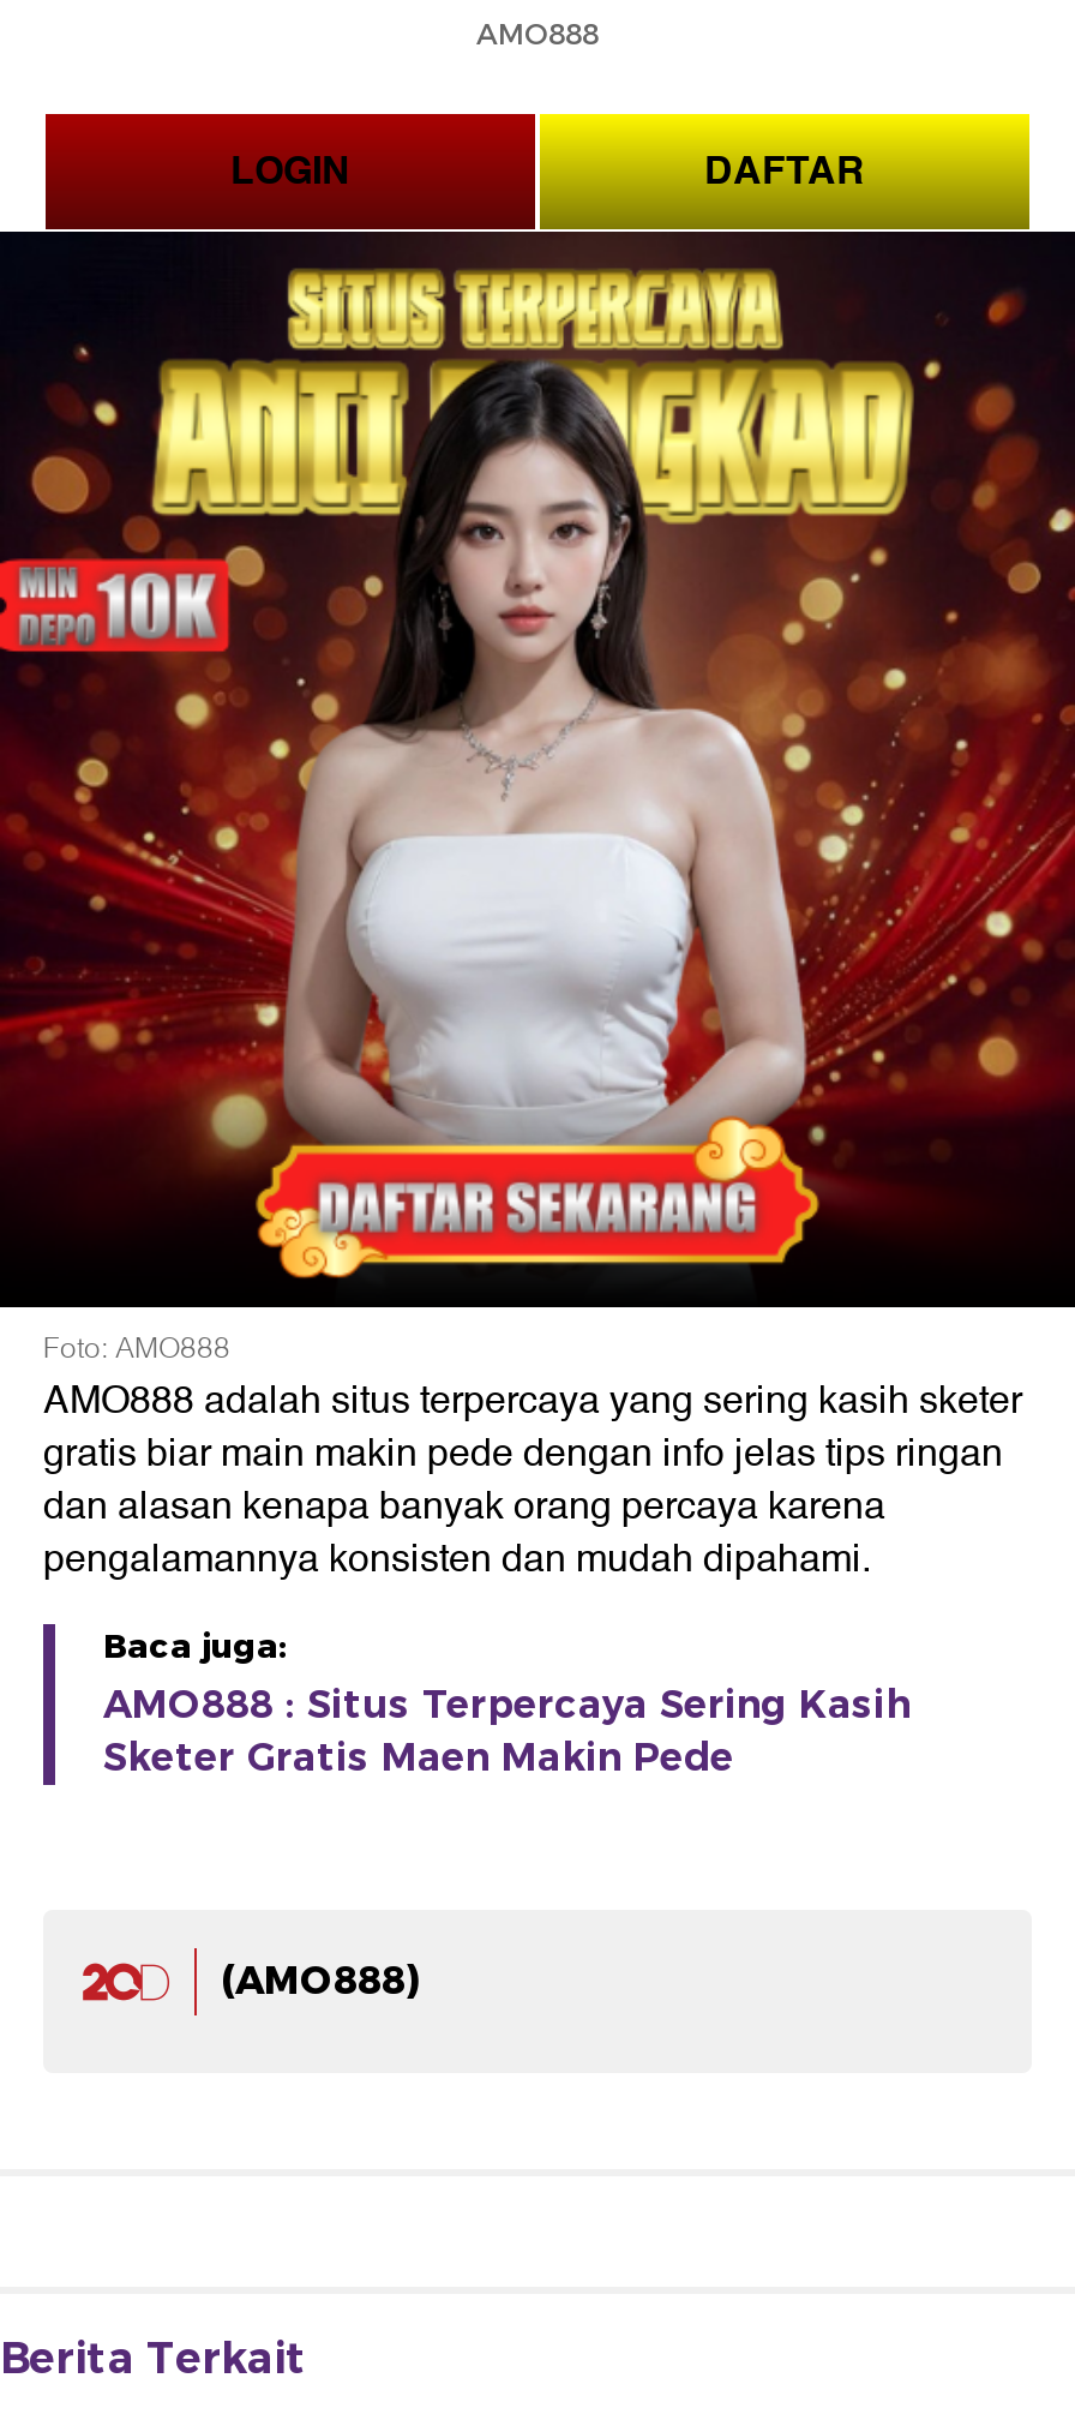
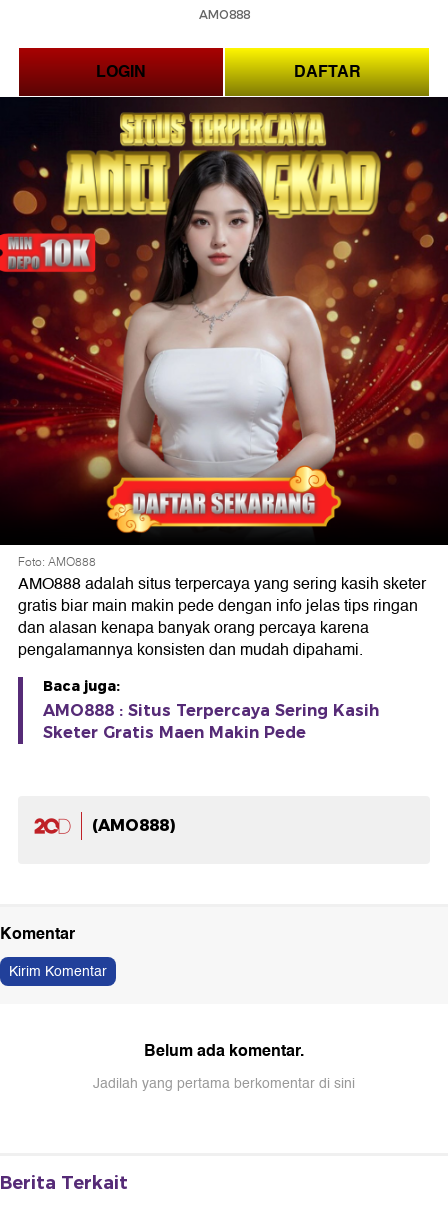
+ Komentar
+ Kirim Komentar
+ Belum ada komentar.
+ Jadilah yang pertama berkomentar di sini
